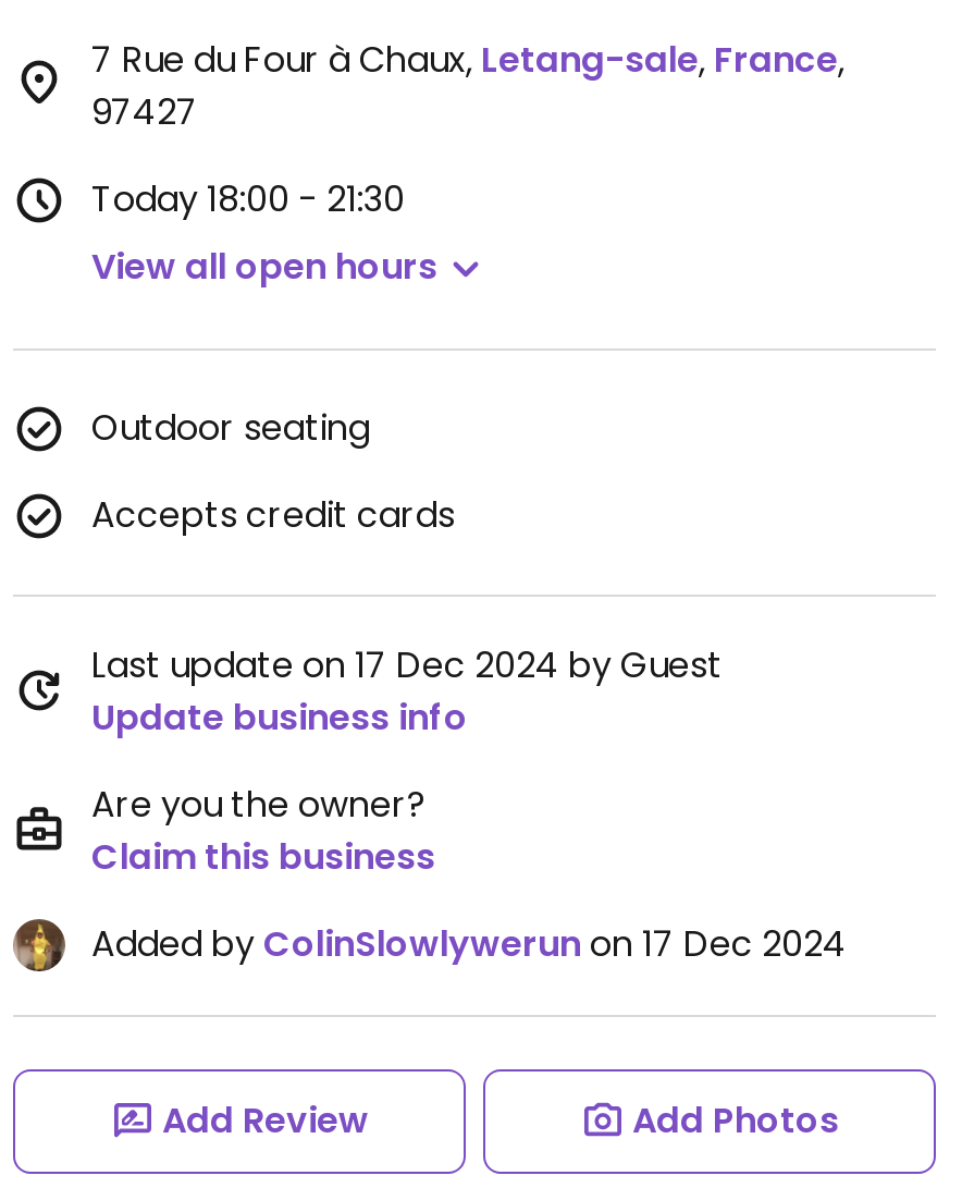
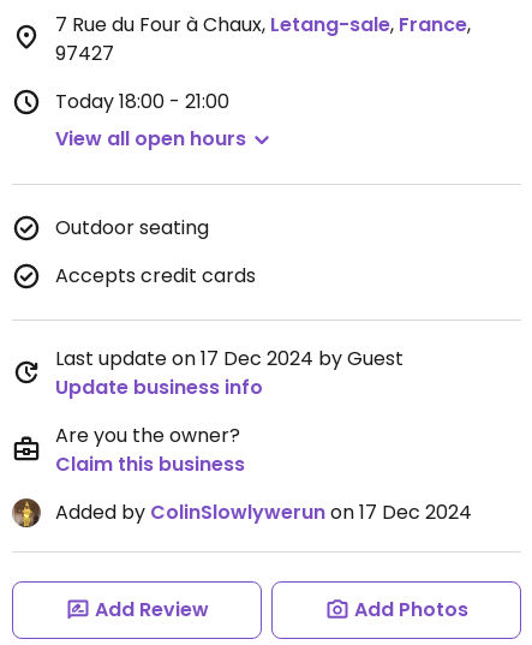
- Today 18:00 - 21:30
+ Today 18:00 - 21:00
